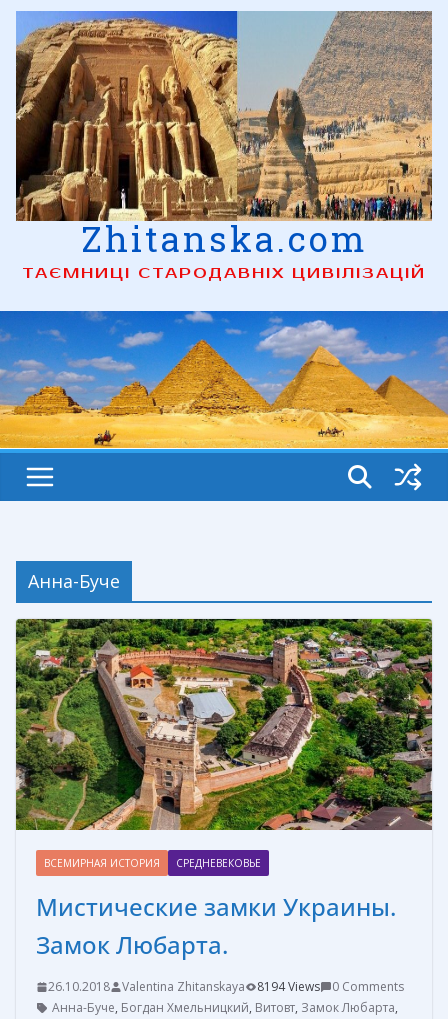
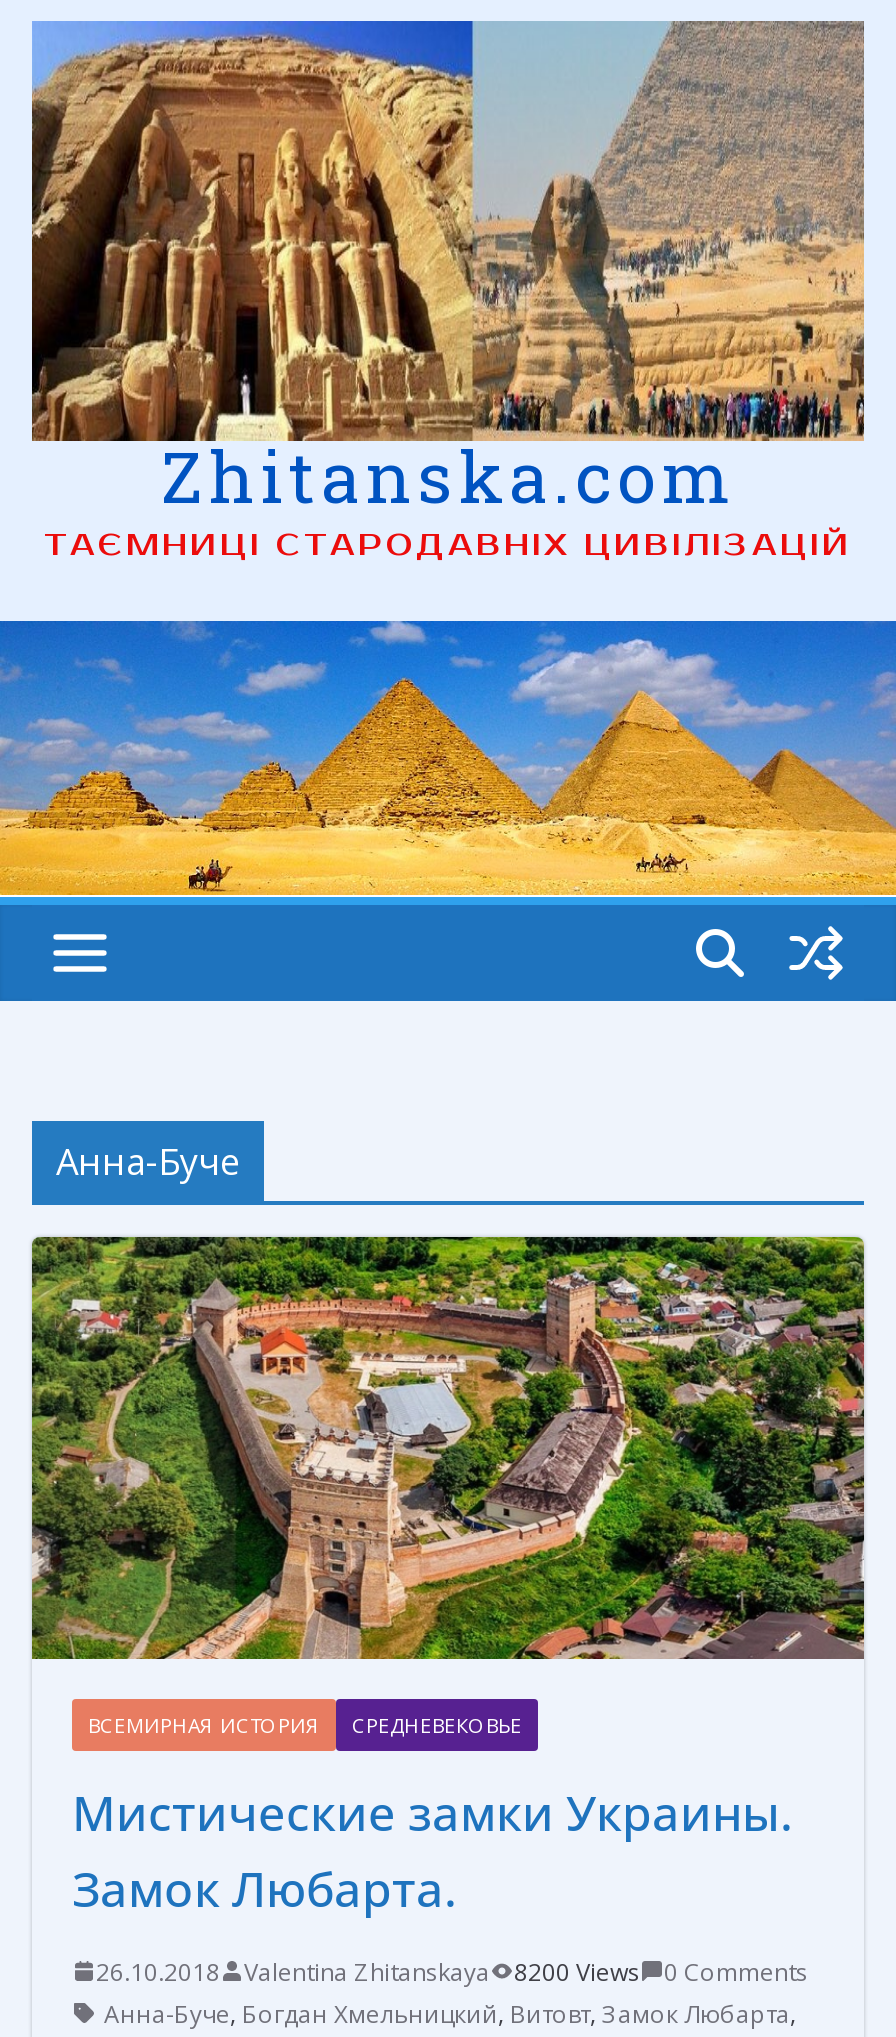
- 26.10.2018 Valentina Zhitanskaya 8194 Views 0 Comments
+ 26.10.2018 Valentina Zhitanskaya 8200 Views 0 Comments
